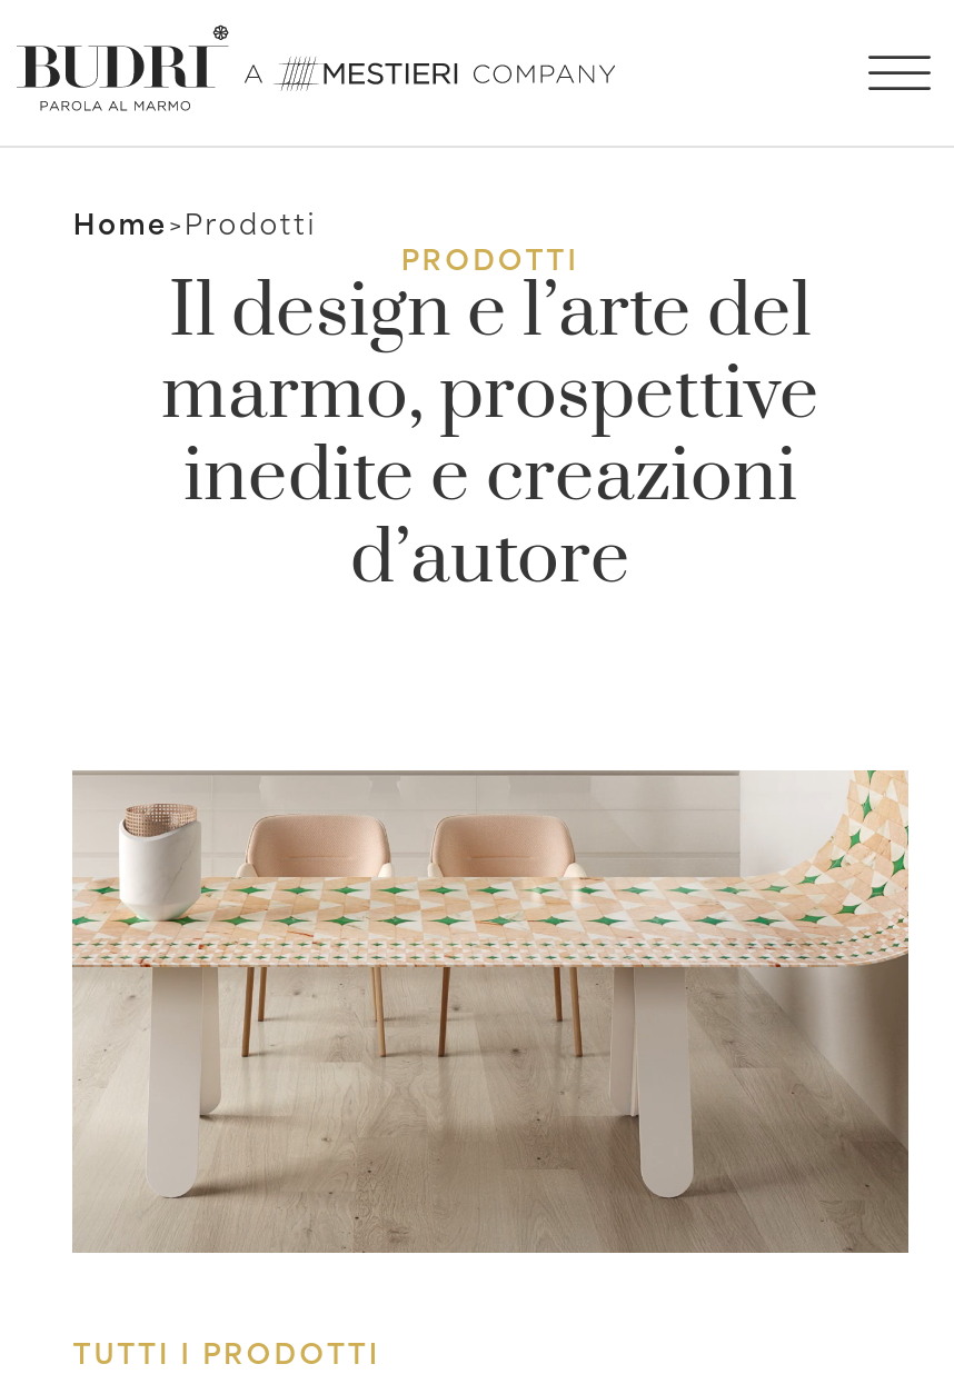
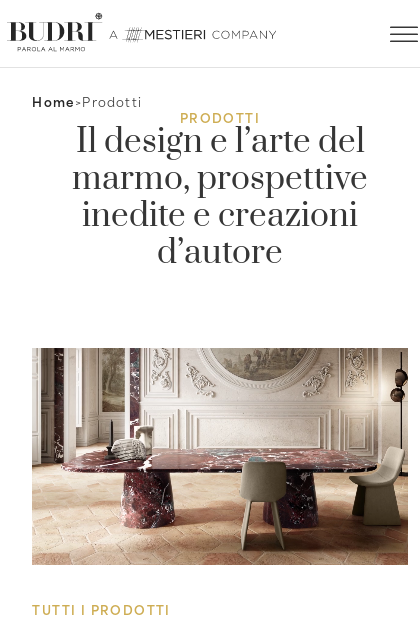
- [image]
+ [image]
